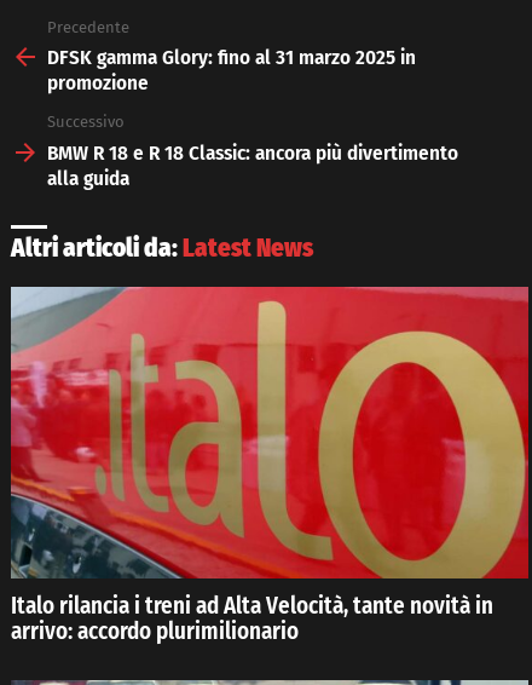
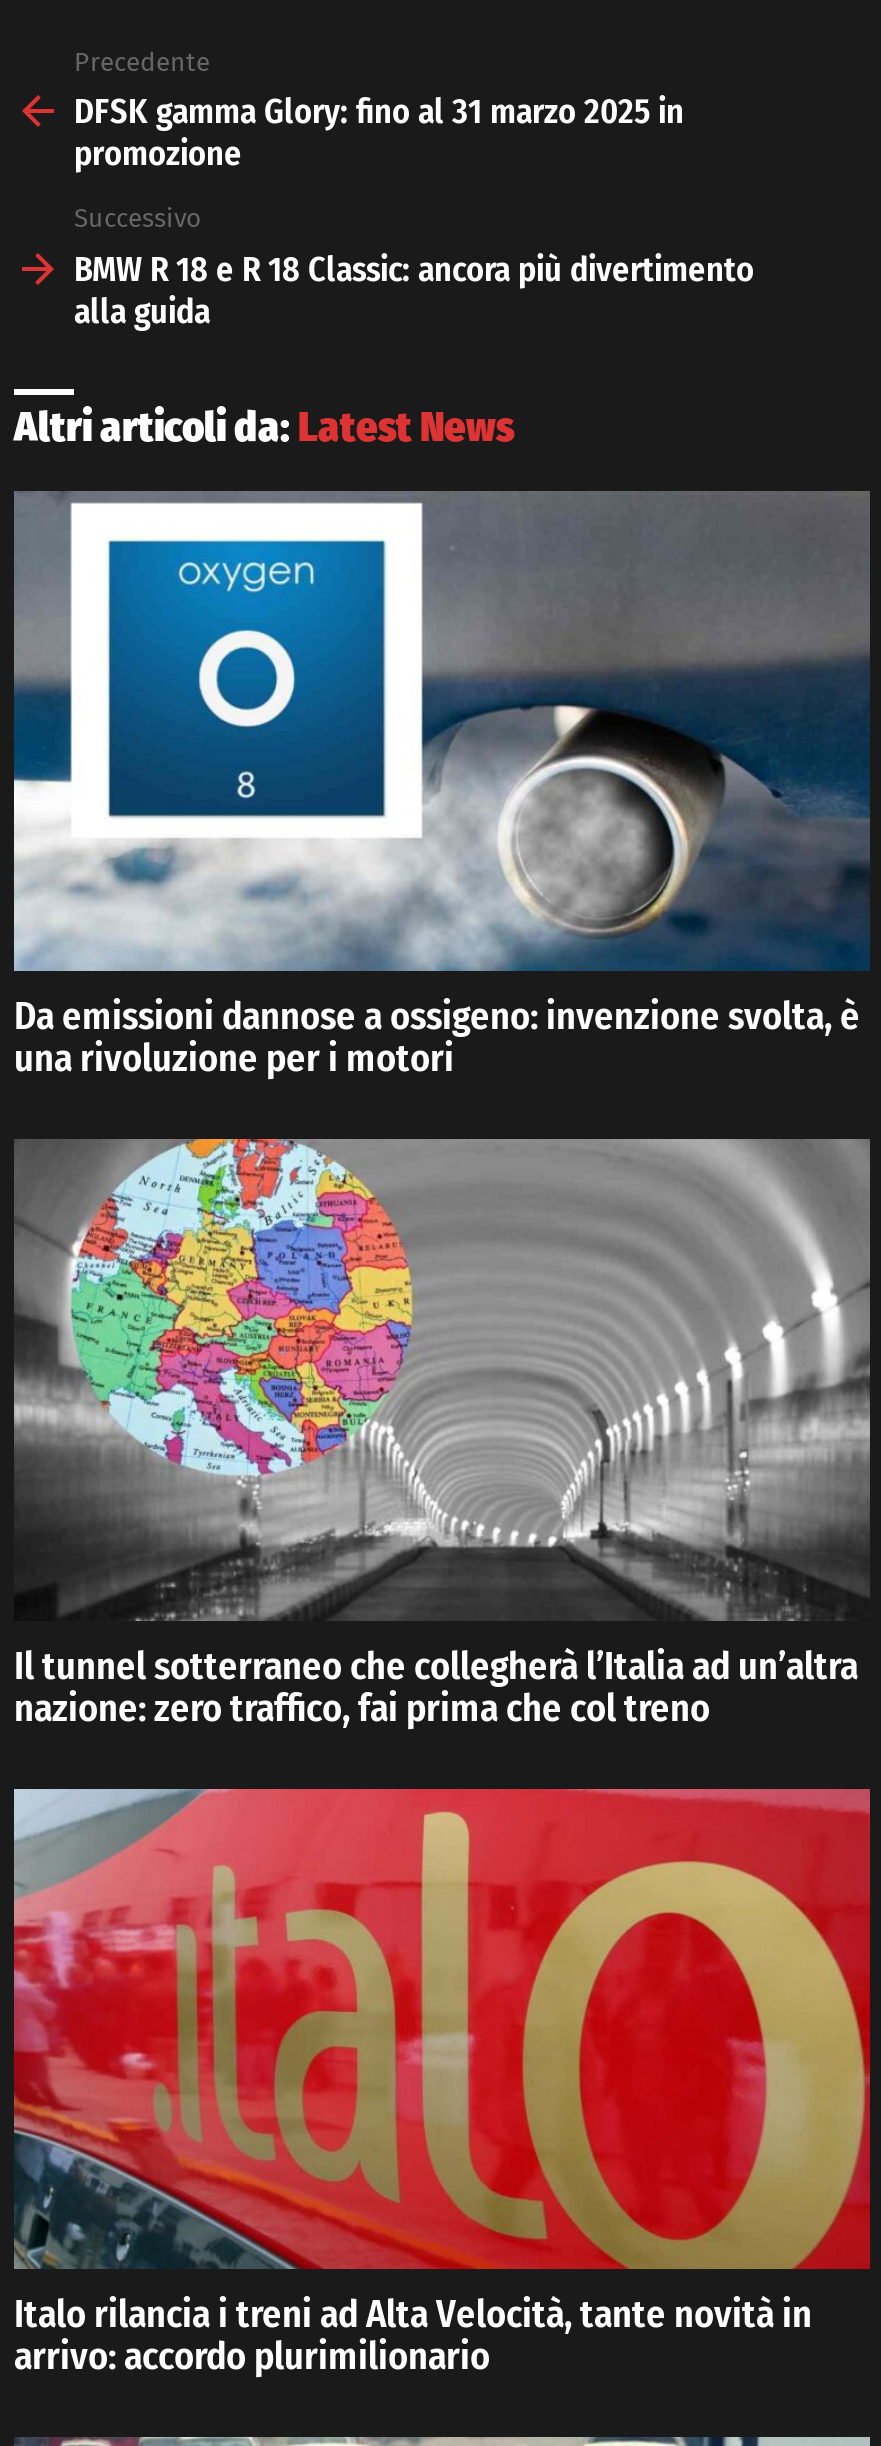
+ [image]
+ Da emissioni dannose a ossigeno: invenzione svolta, è
+ una rivoluzione per i motori

+ [image]
+ Il tunnel sotterraneo che collegherà l’Italia ad un’altra
+ nazione: zero traffico, fai prima che col treno
